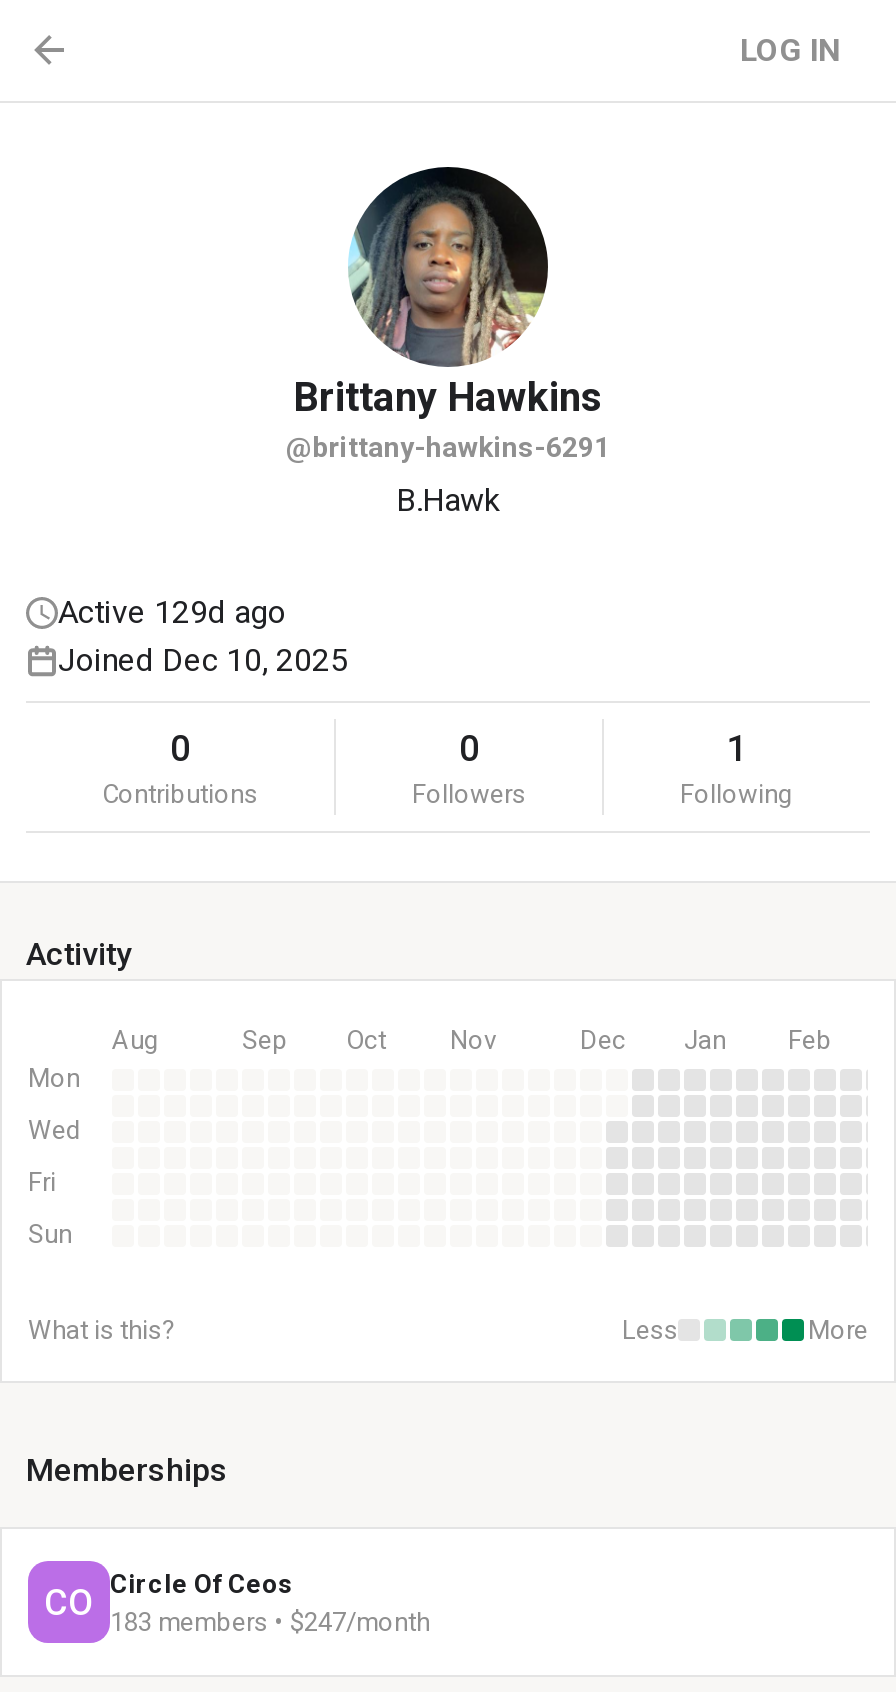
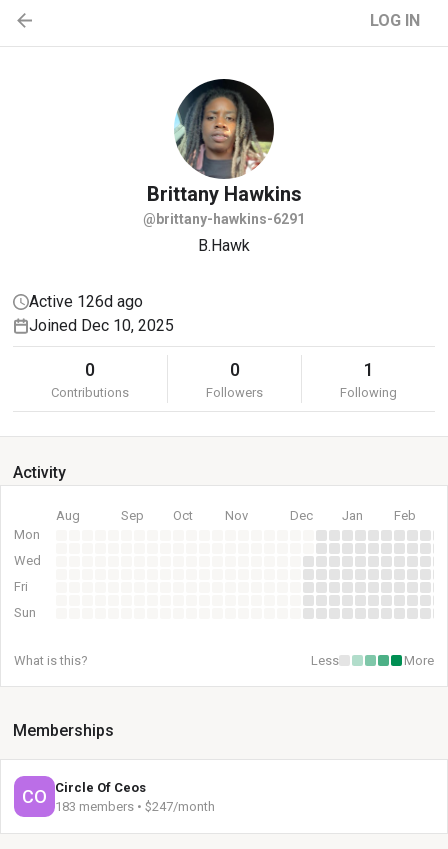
- Active 129d ago
+ Active 126d ago
